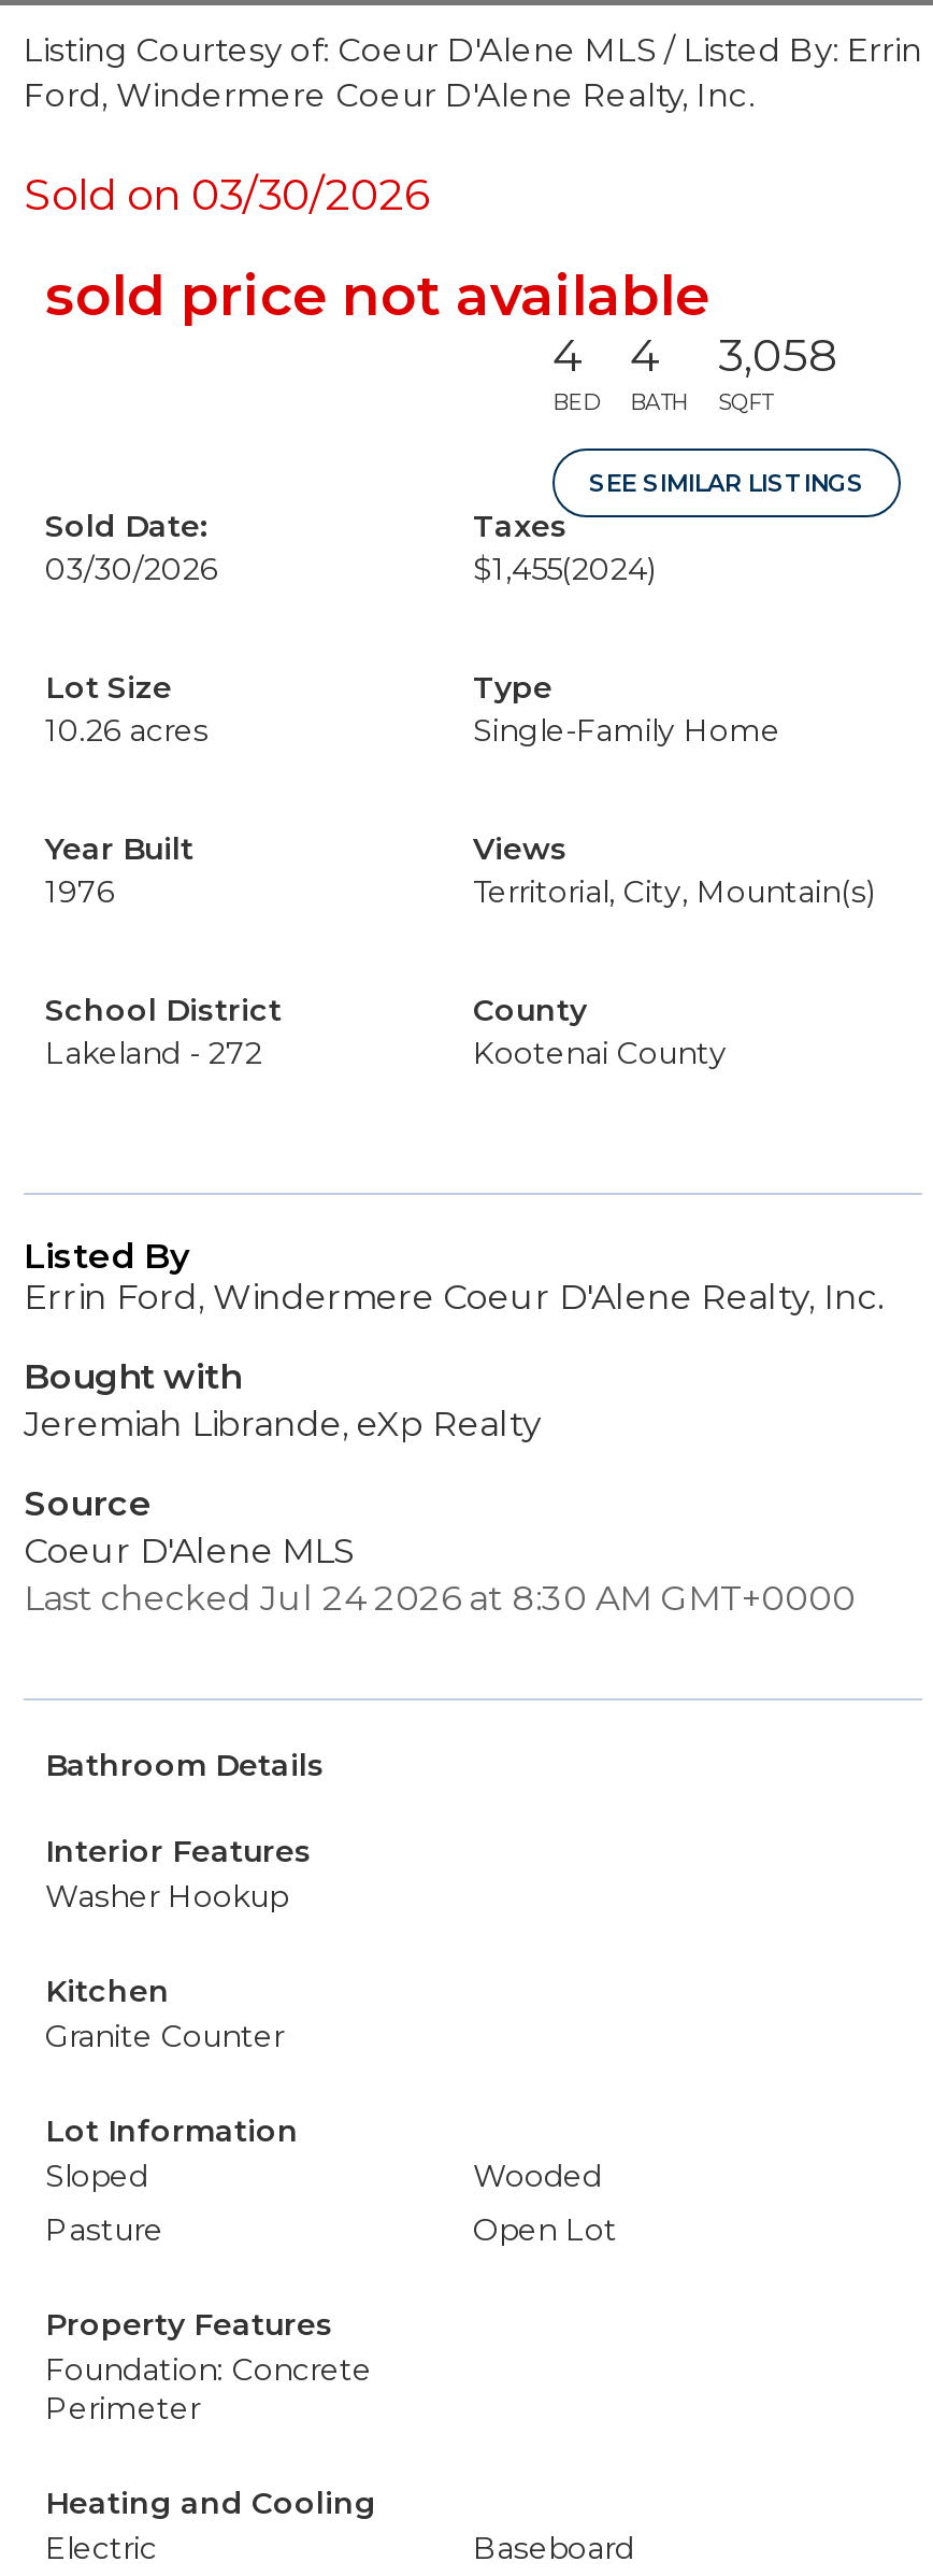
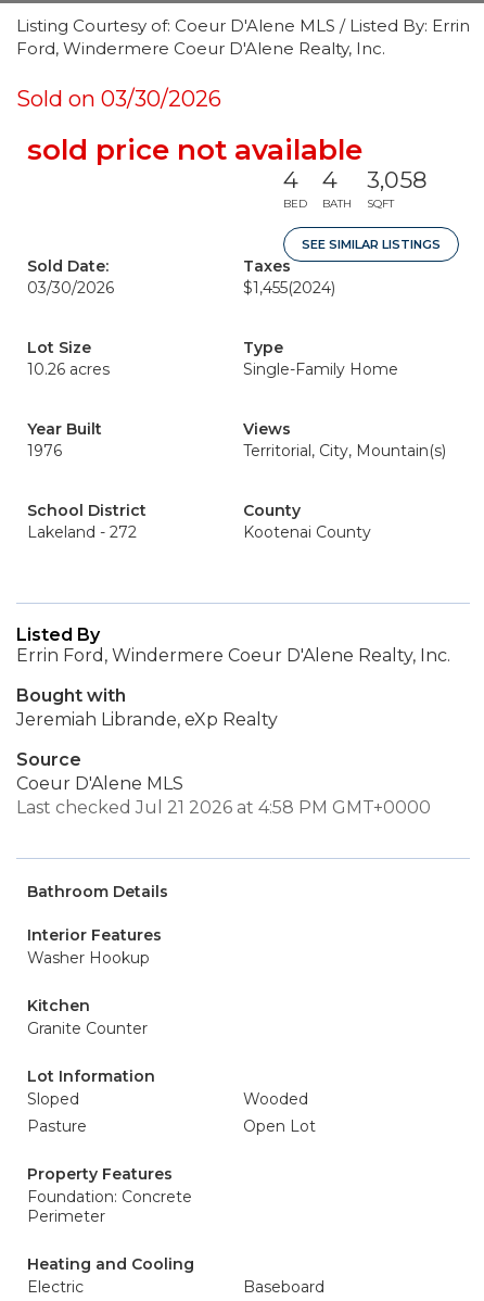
- Last checked Jul 24 2026 at 8:30 AM GMT+0000
+ Last checked Jul 21 2026 at 4:58 PM GMT+0000
